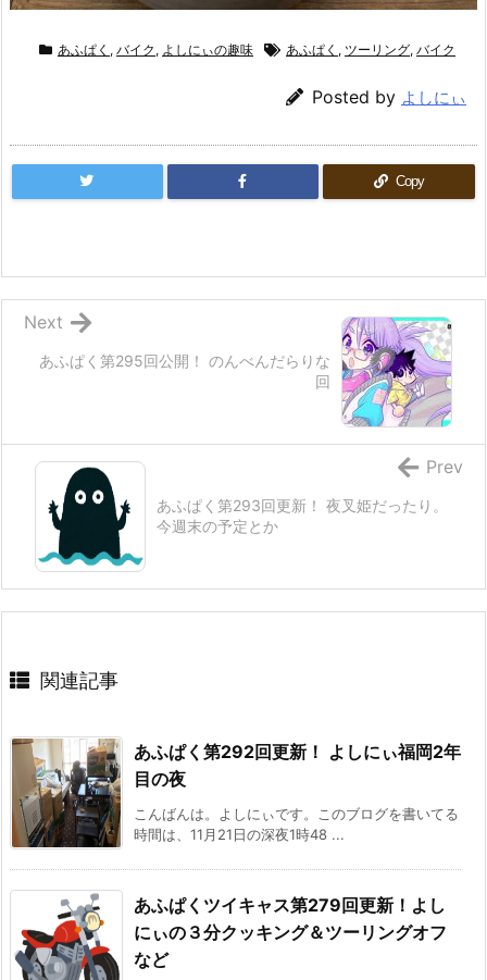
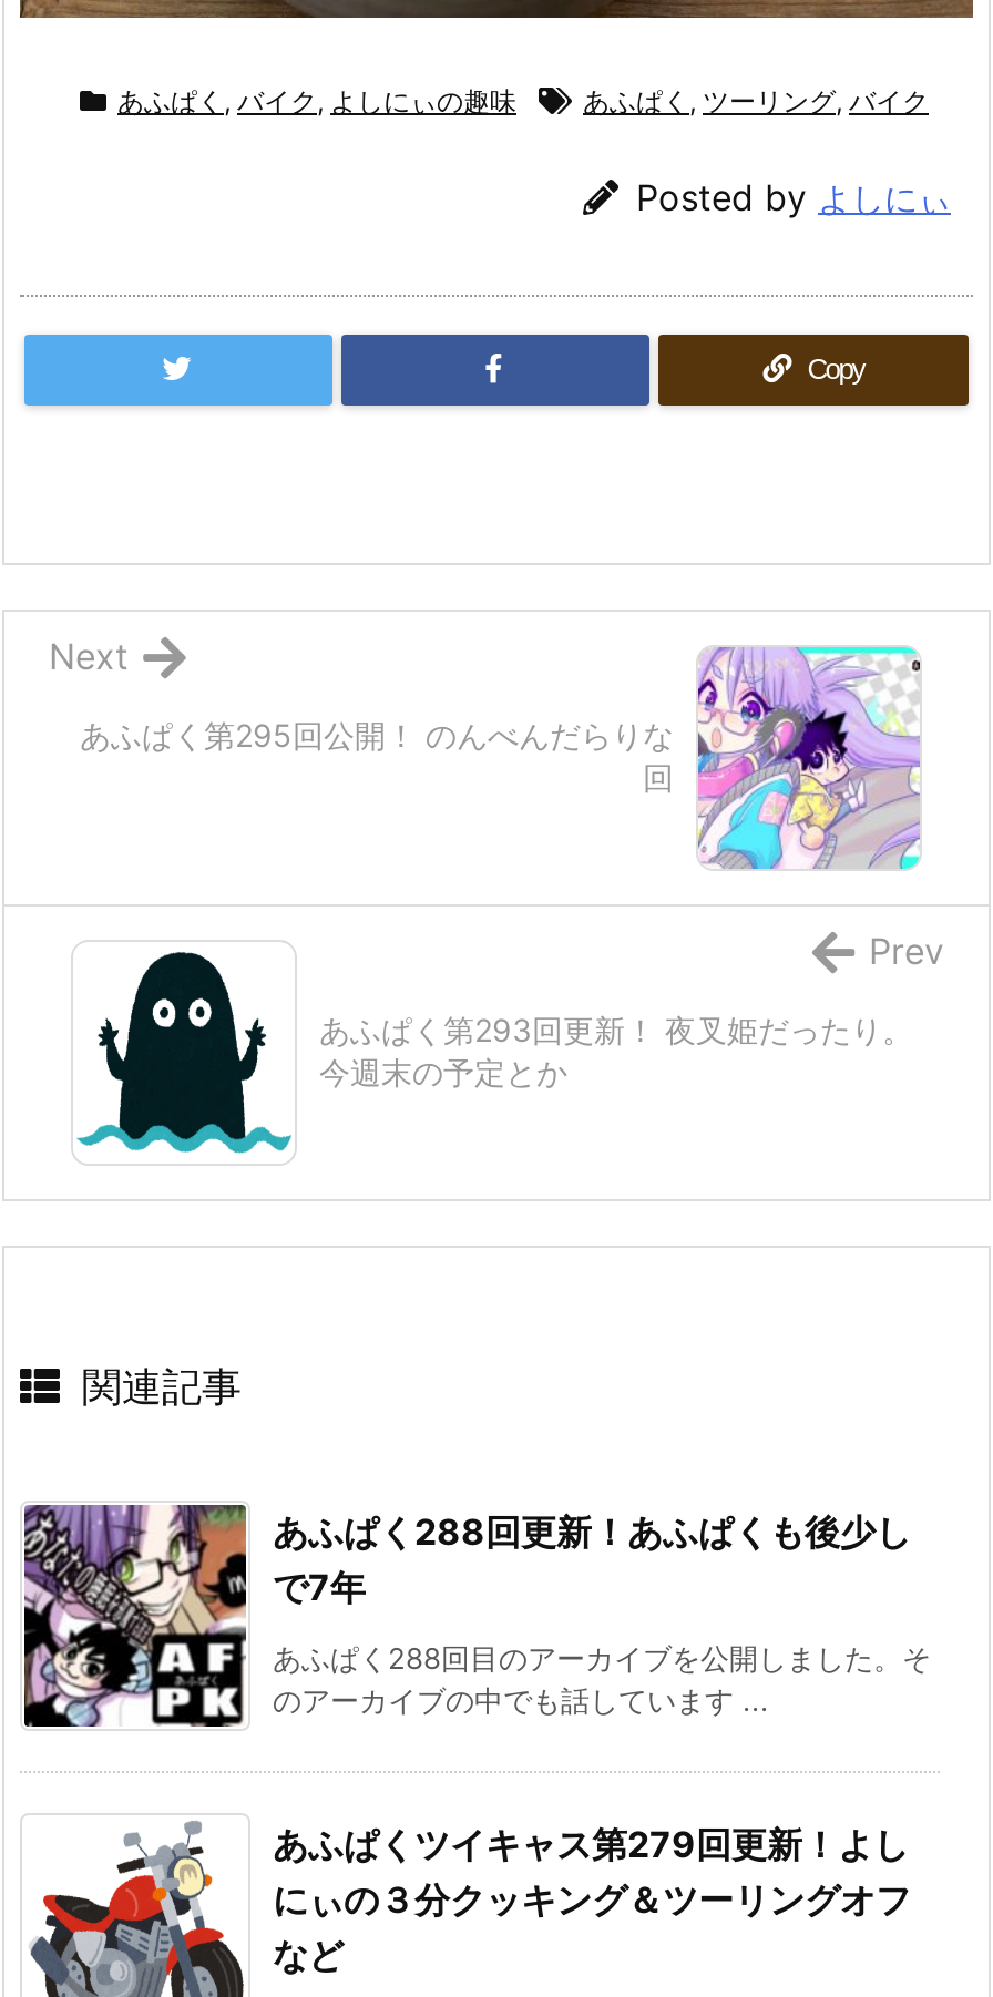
- [image]
- あふぱく第292回更新！ よしにぃ福岡2年
- 目の夜
+ [image]
+ あふぱく288回更新！あふぱくも後少し
+ で7年

- こんばんは。よしにぃです。このブログを書いてる
- 時間は、11月21日の深夜1時48 ...
+ あふぱく288回目のアーカイブを公開しました。そ
+ のアーカイブの中でも話しています ...
